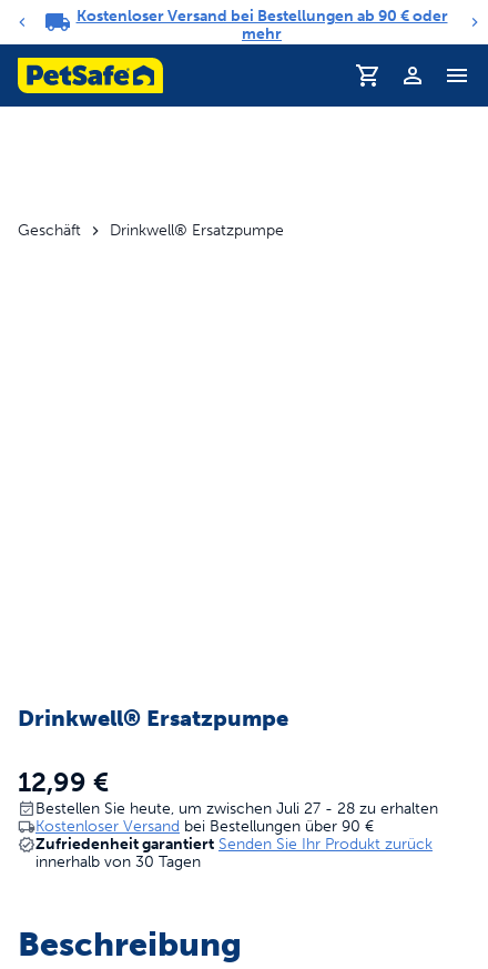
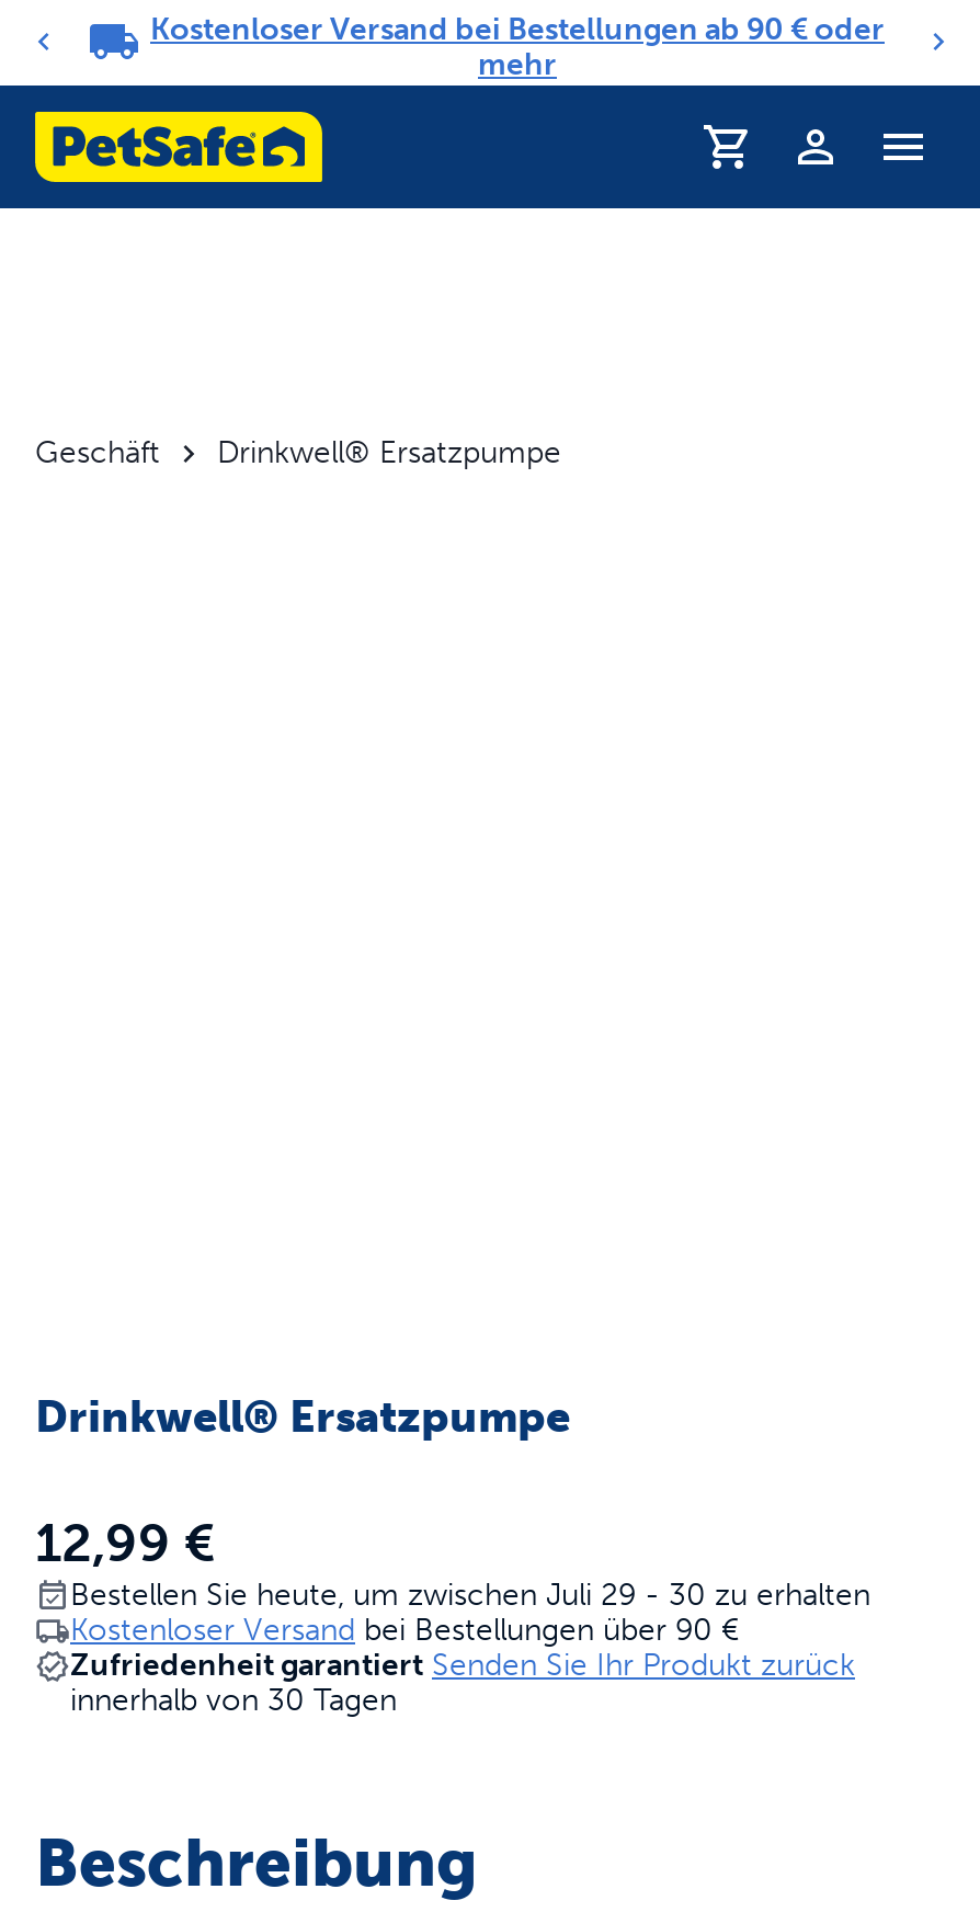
- Bestellen Sie heute, um zwischen Juli 27 - 28 zu erhalten
+ Bestellen Sie heute, um zwischen Juli 29 - 30 zu erhalten
